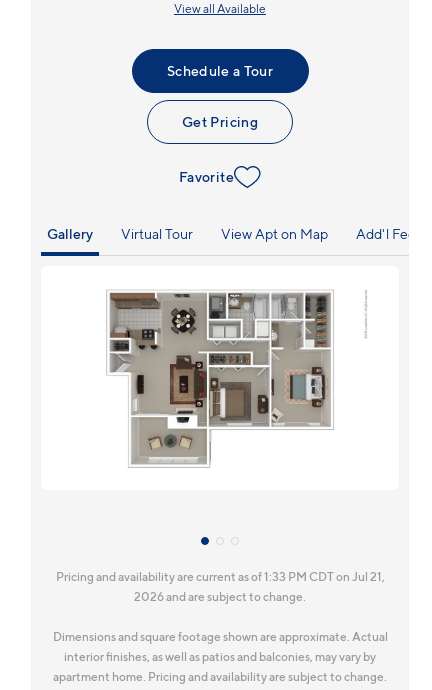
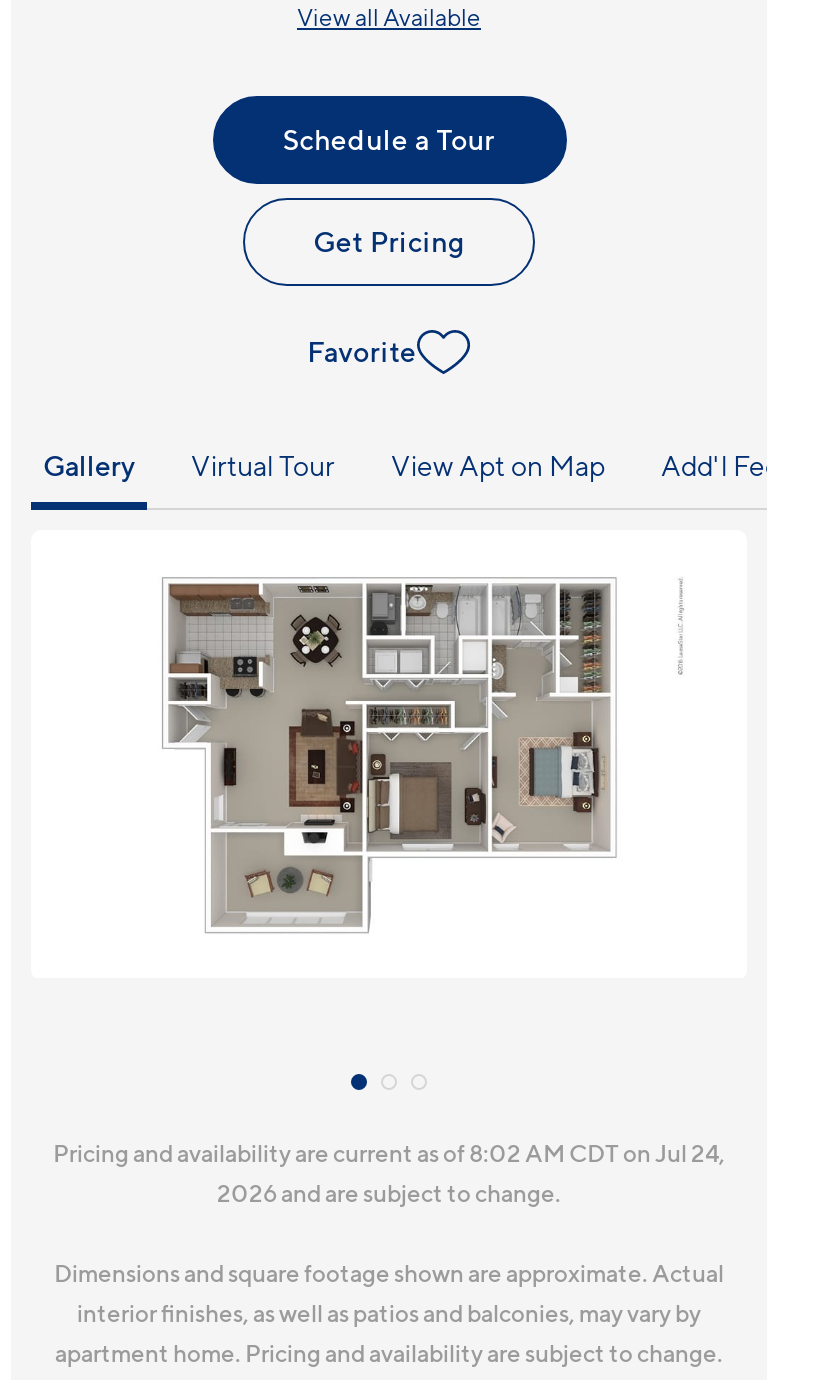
- Pricing and availability are current as of 1:33 PM CDT on Jul 21,
+ Pricing and availability are current as of 8:02 AM CDT on Jul 24,
